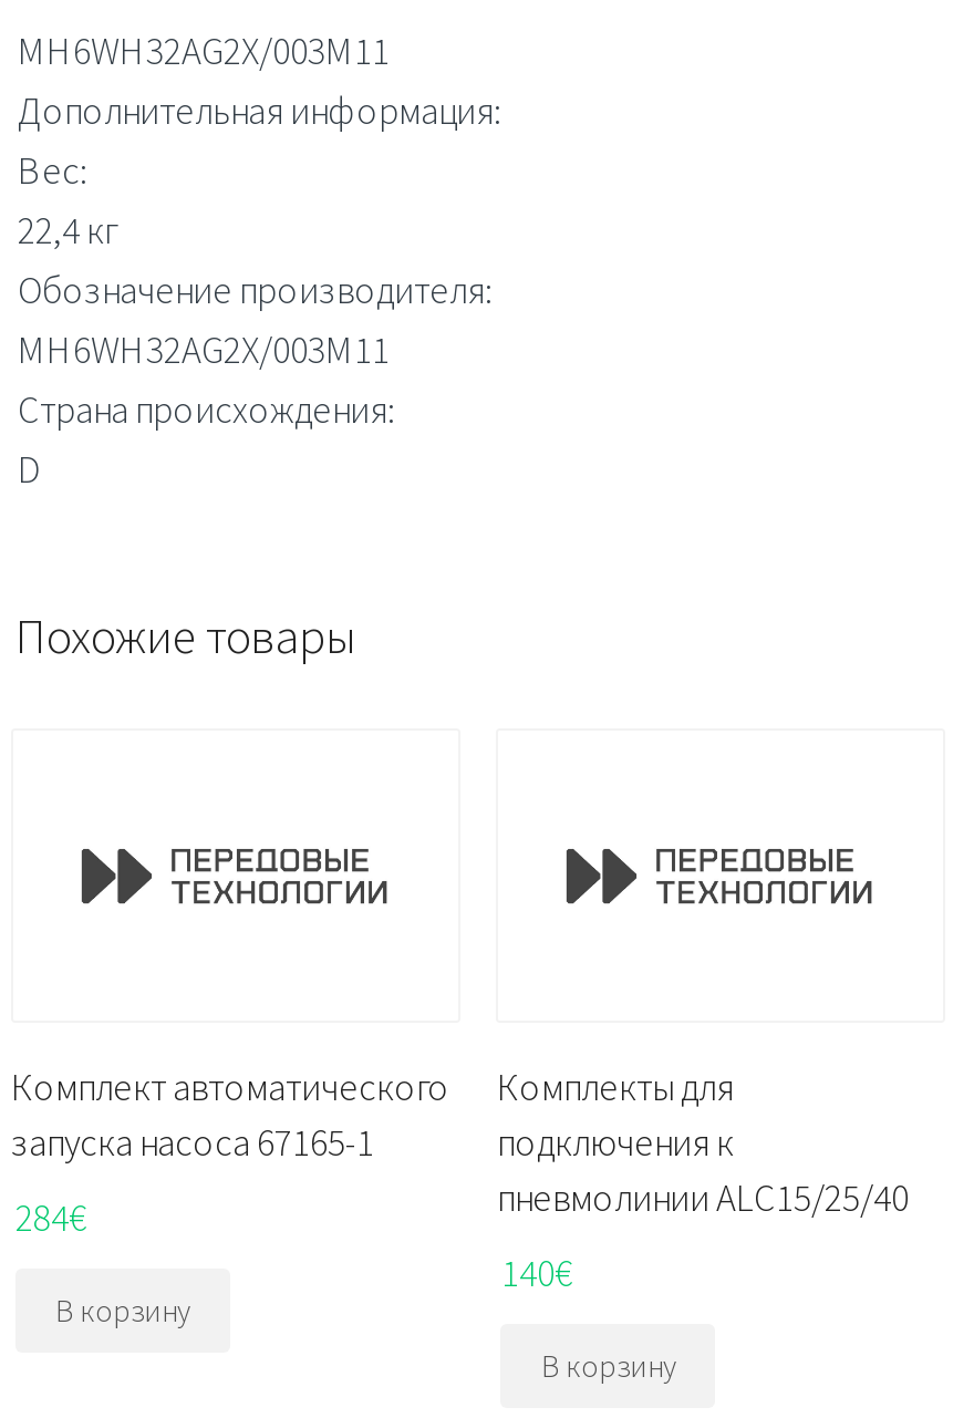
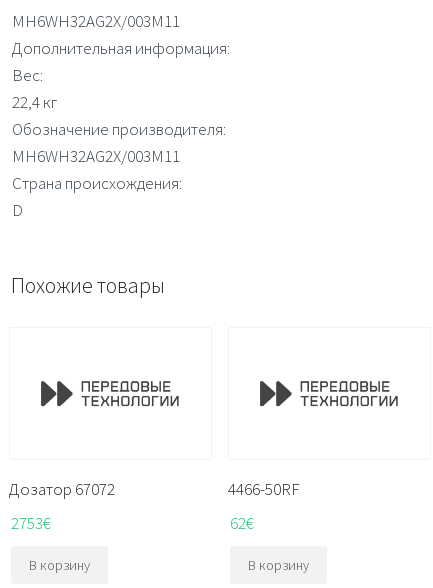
- Комплект автоматического
- запуска насоса 67165-1
+ Дозатор 67072

- Комплекты для
- подключения к
- пневмолинии ALC15/25/40
+ 4466-50RF

- 284€
+ 2753€

- 140€
+ 62€
